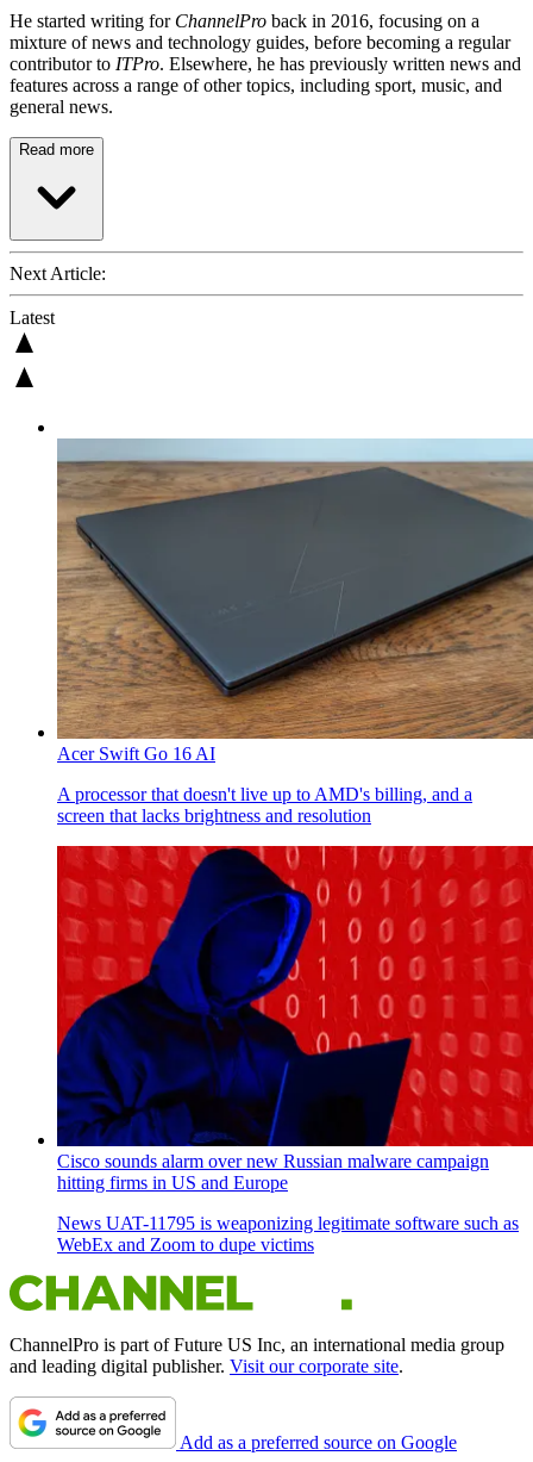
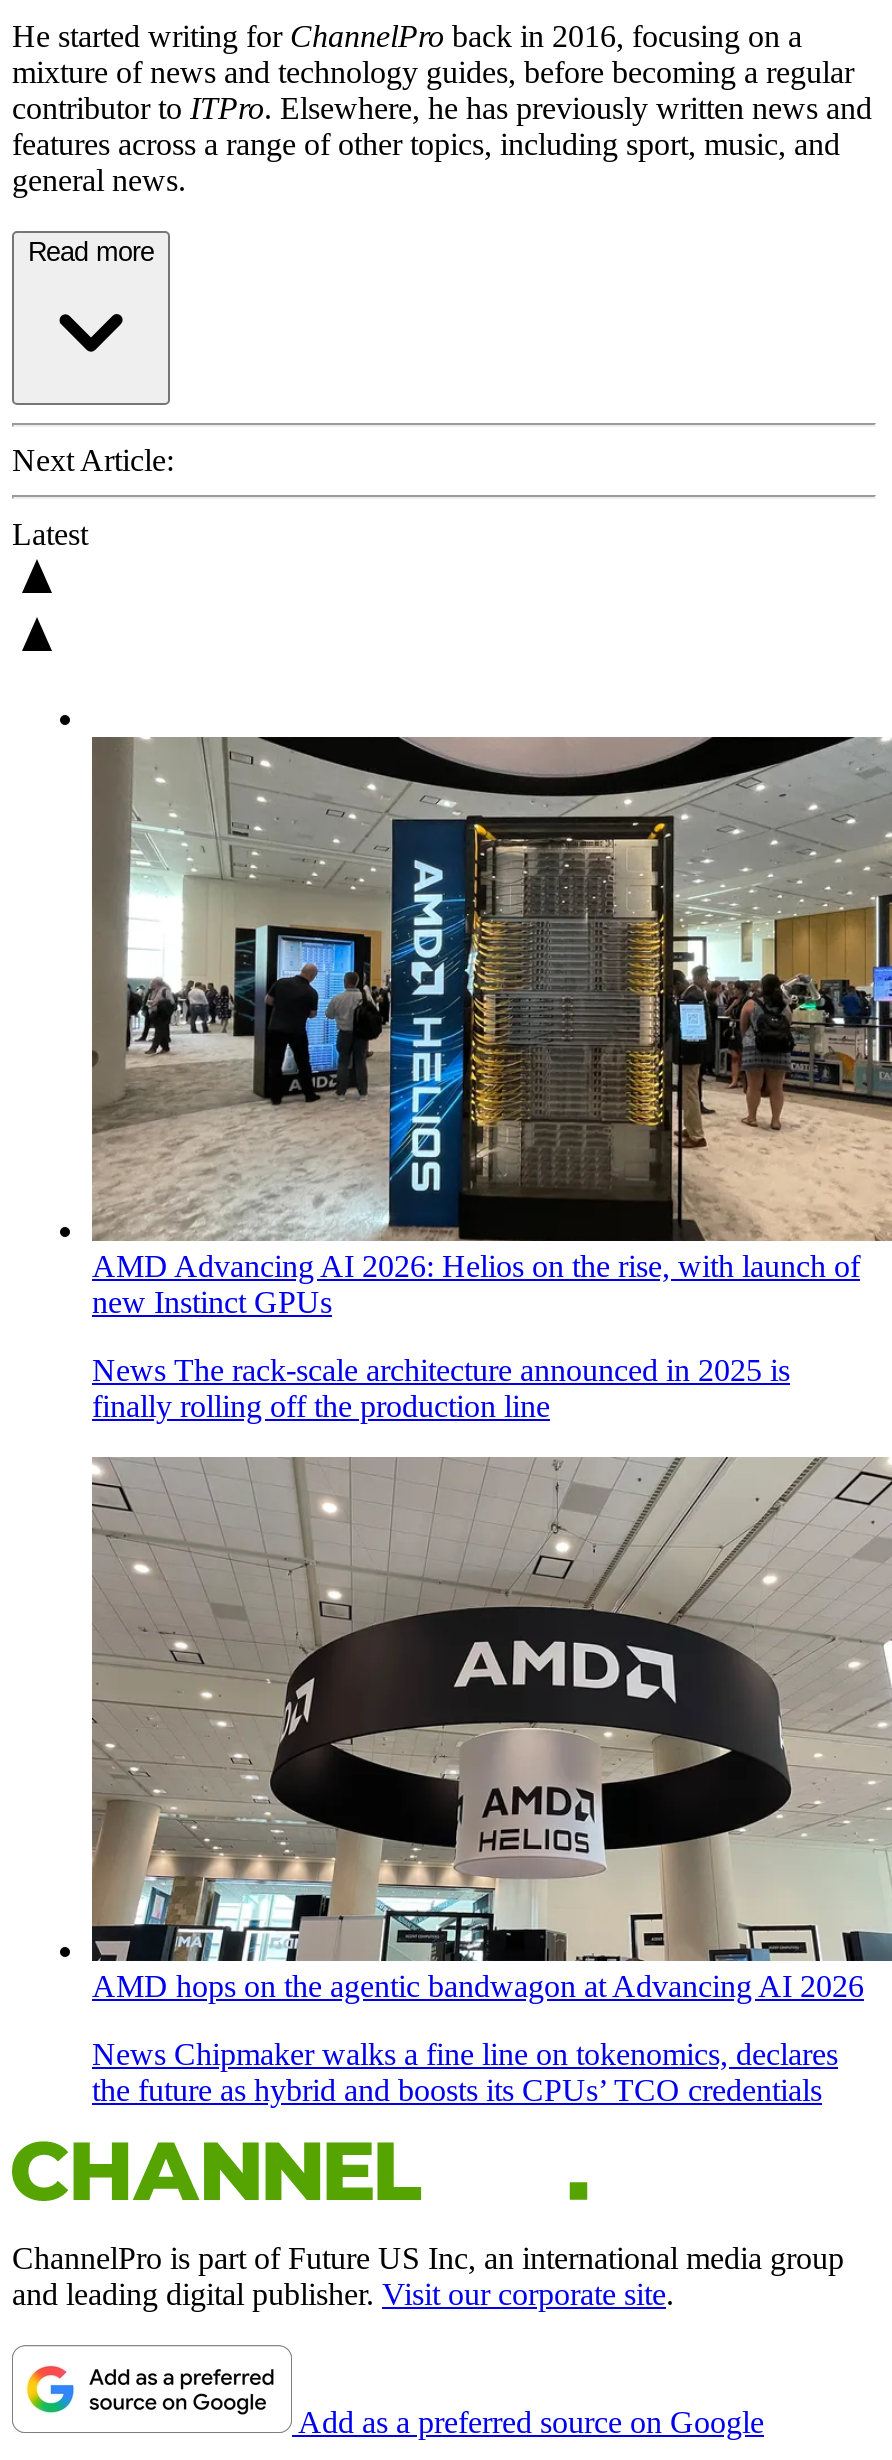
- [image]
- Acer Swift Go 16 AI
+ [image]
+ AMD Advancing AI 2026: Helios on the rise, with launch of
+ new Instinct GPUs

- A processor that doesn't live up to AMD's billing, and a
- screen that lacks brightness and resolution
+ News The rack-scale architecture announced in 2025 is
+ finally rolling off the production line

- [image]
- Cisco sounds alarm over new Russian malware campaign
- hitting firms in US and Europe
+ [image]
+ AMD hops on the agentic bandwagon at Advancing AI 2026

- News UAT-11795 is weaponizing legitimate software such as
- WebEx and Zoom to dupe victims
+ News Chipmaker walks a fine line on tokenomics, declares
+ the future as hybrid and boosts its CPUs’ TCO credentials
